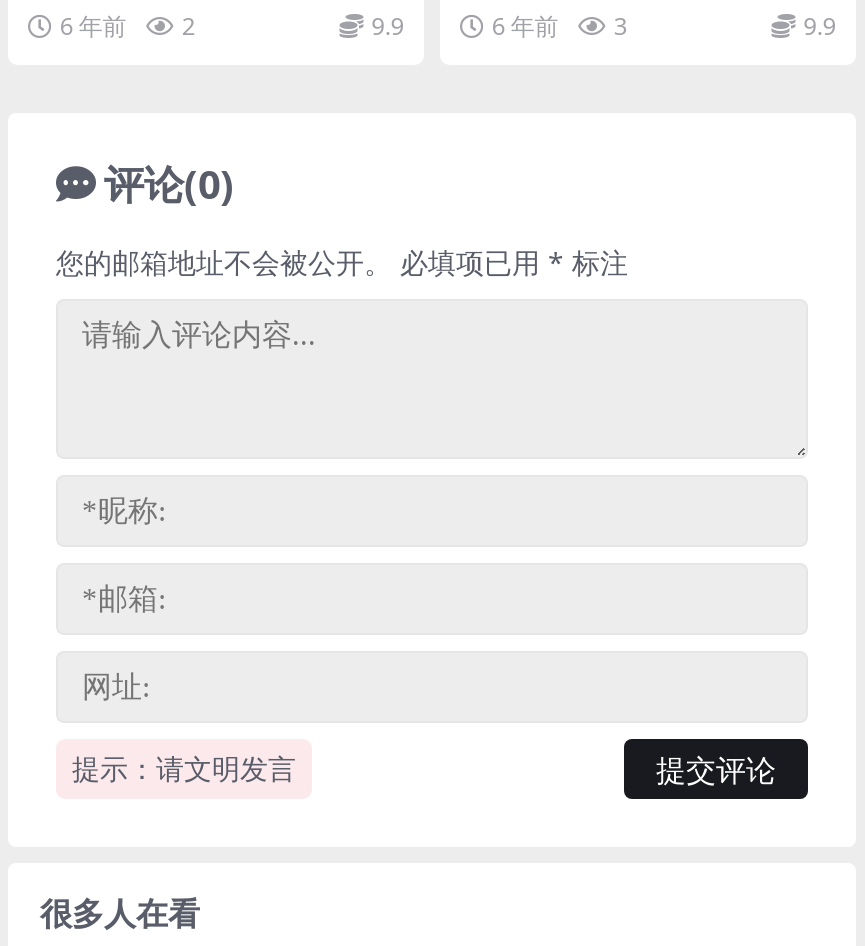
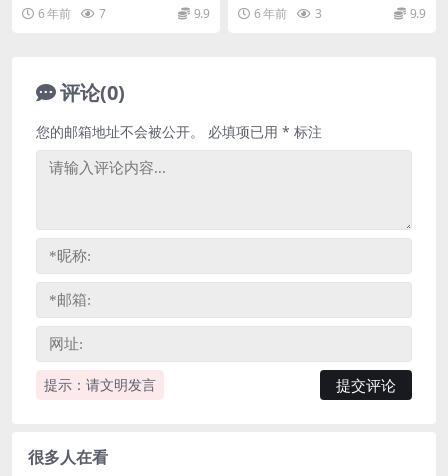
- 6 年前 2
+ 6 年前 7
